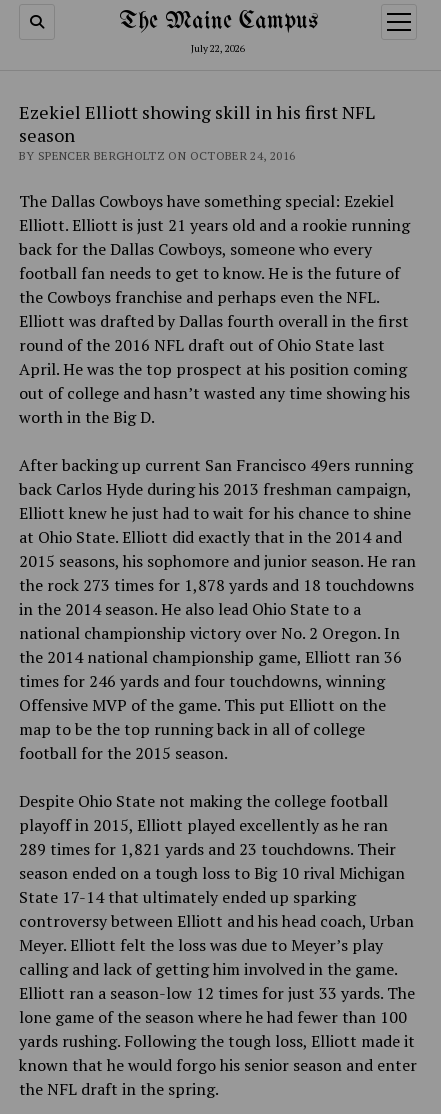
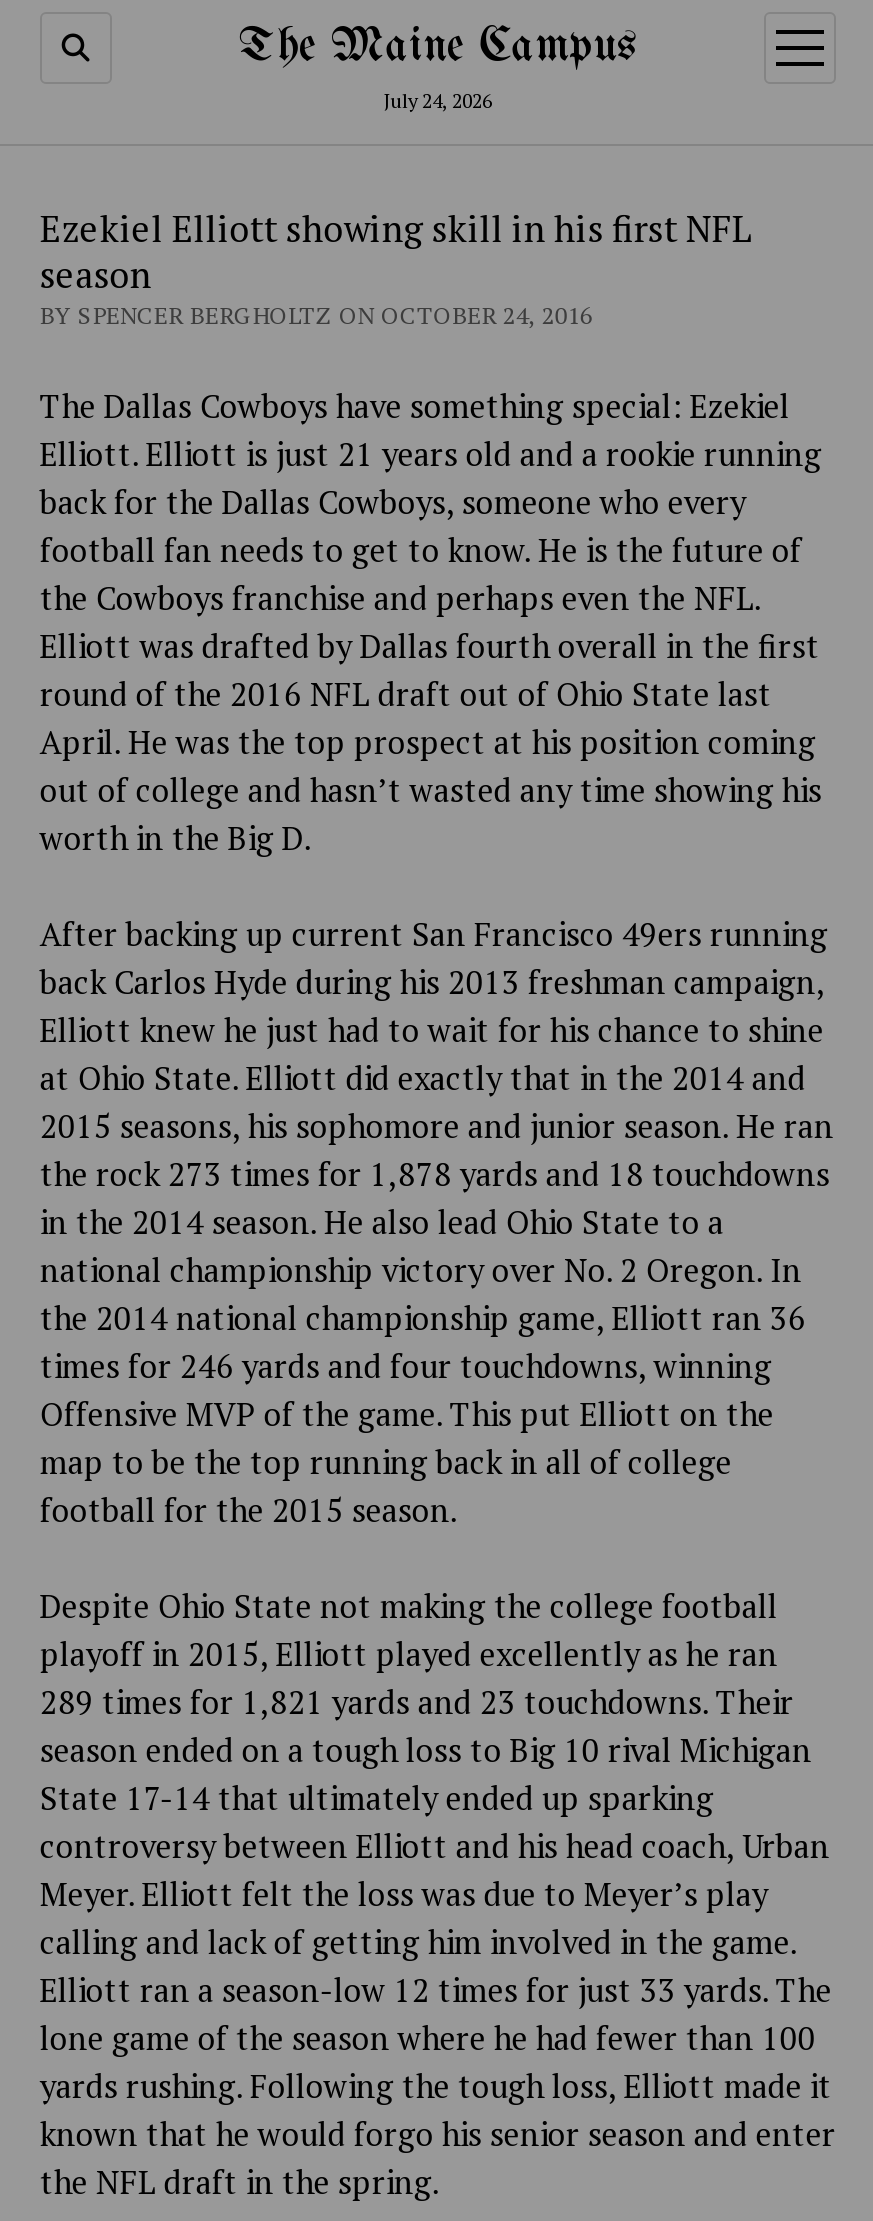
- July 22, 2026
+ July 24, 2026
